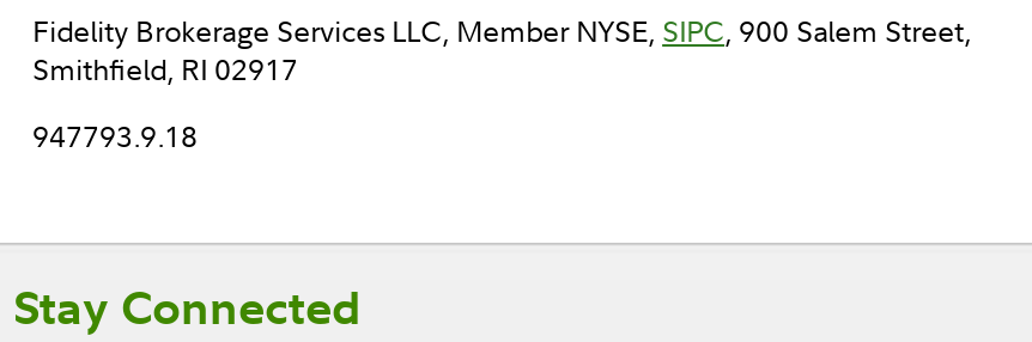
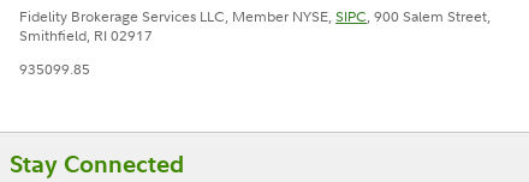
- 947793.9.18
+ 935099.85
